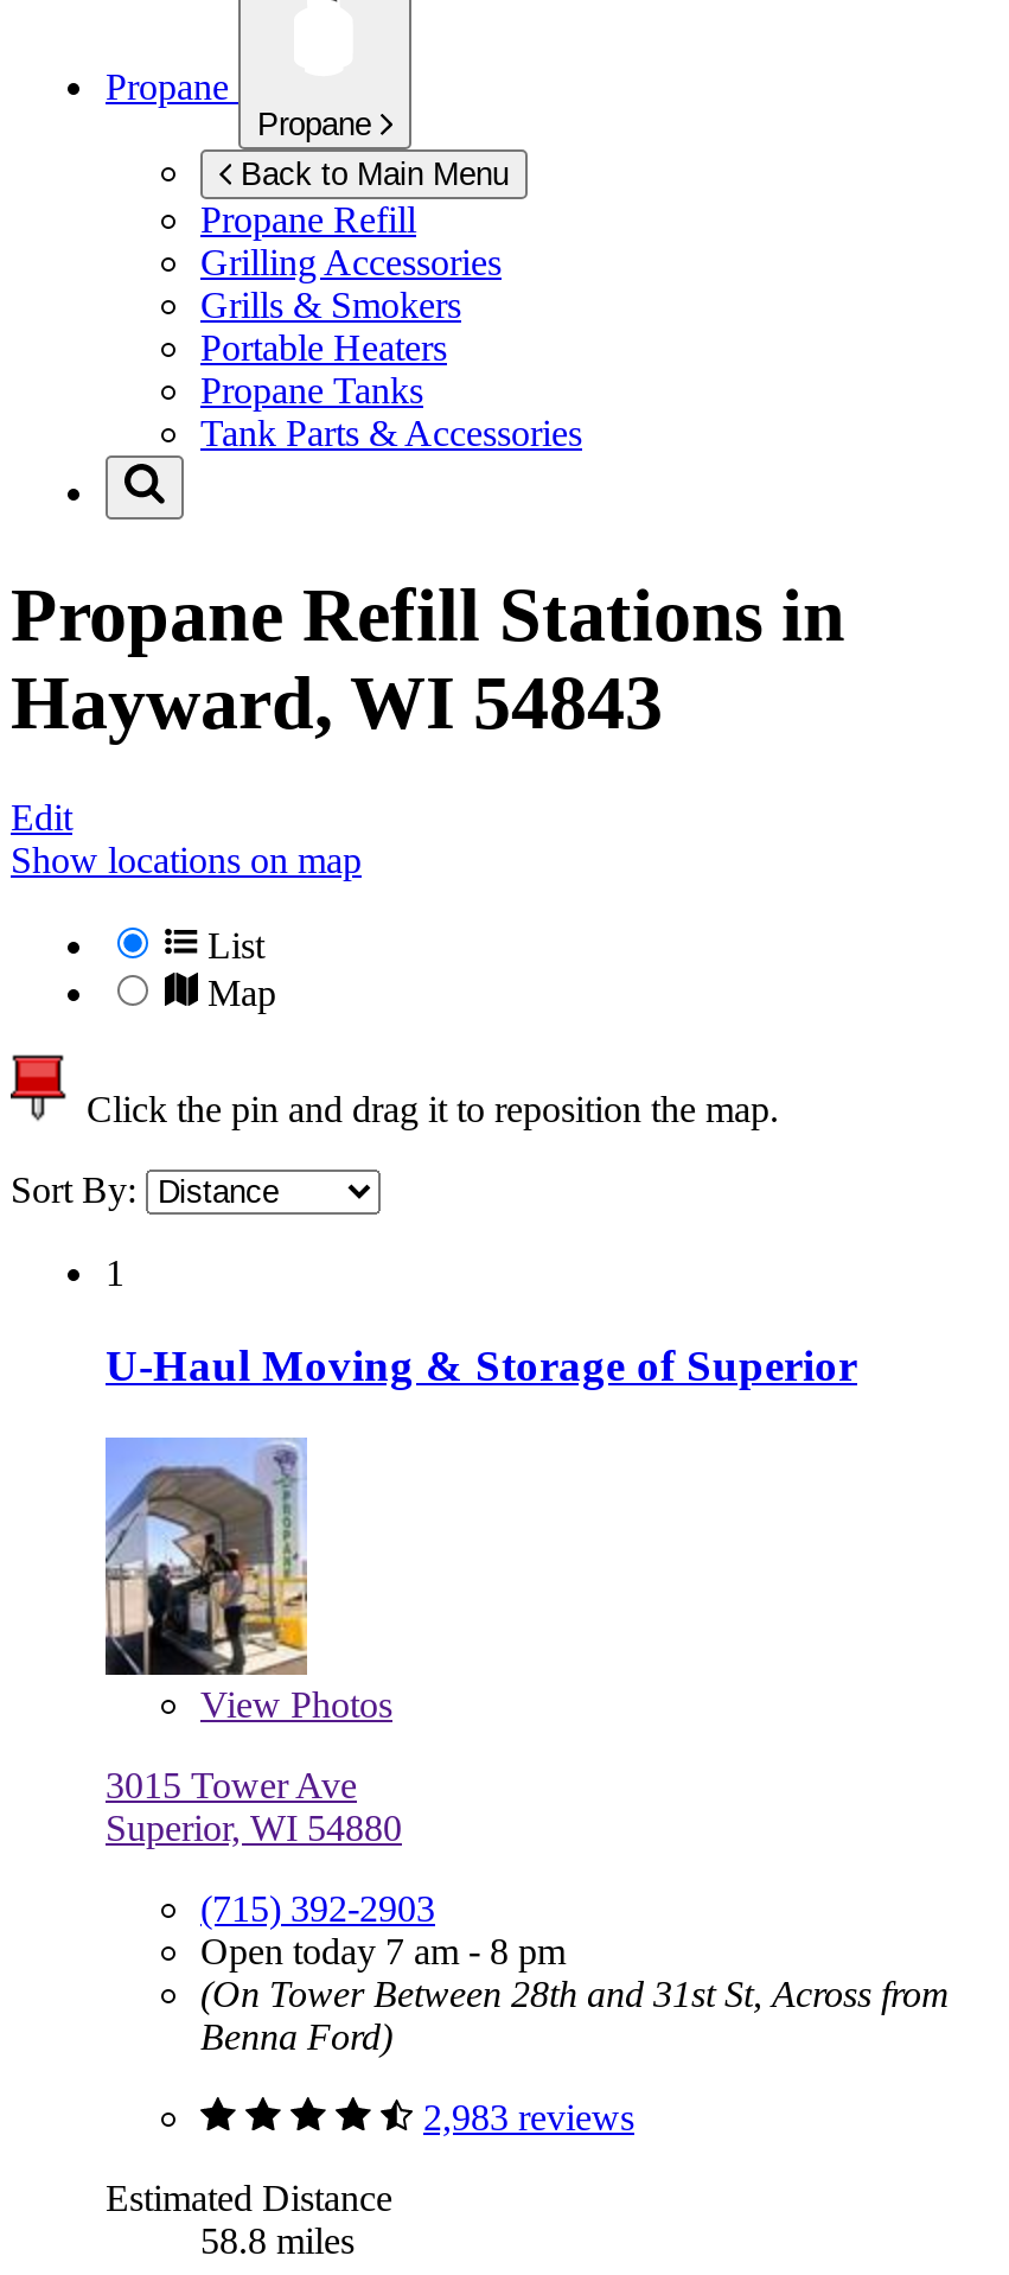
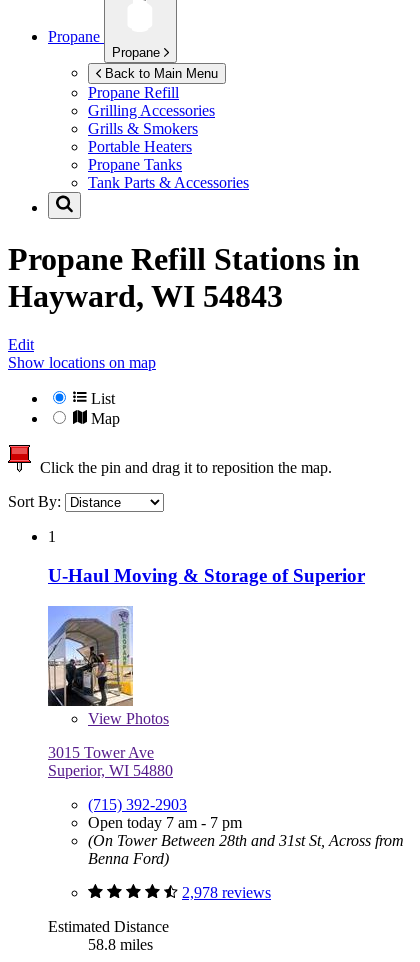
- Open today 7 am - 8 pm
+ Open today 7 am - 7 pm

- 2,983 reviews
+ 2,978 reviews
